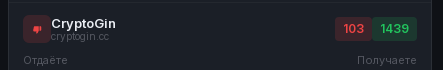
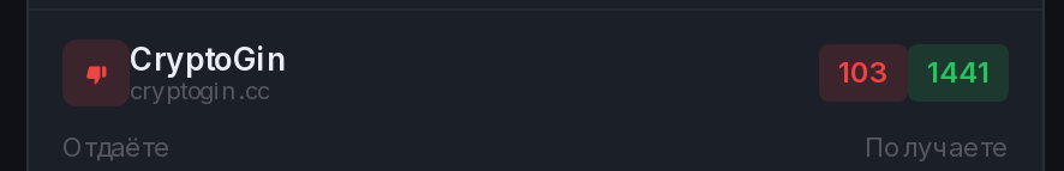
- 103 1439
+ 103 1441
